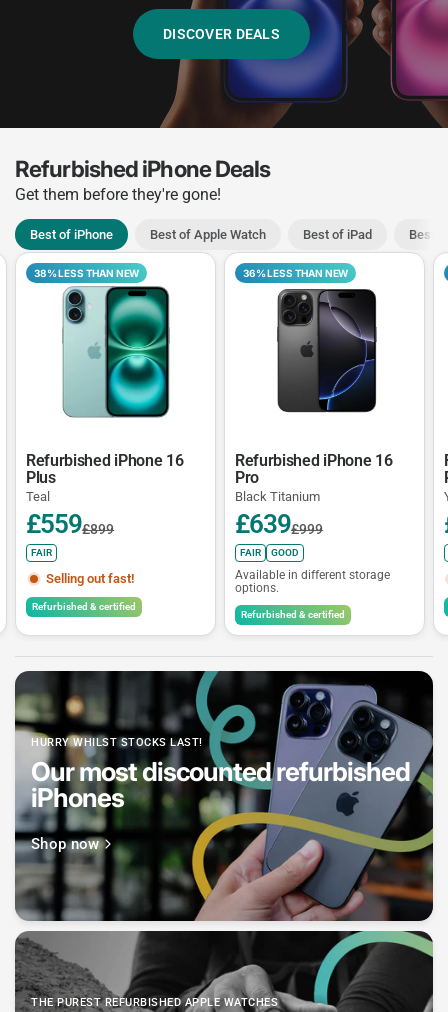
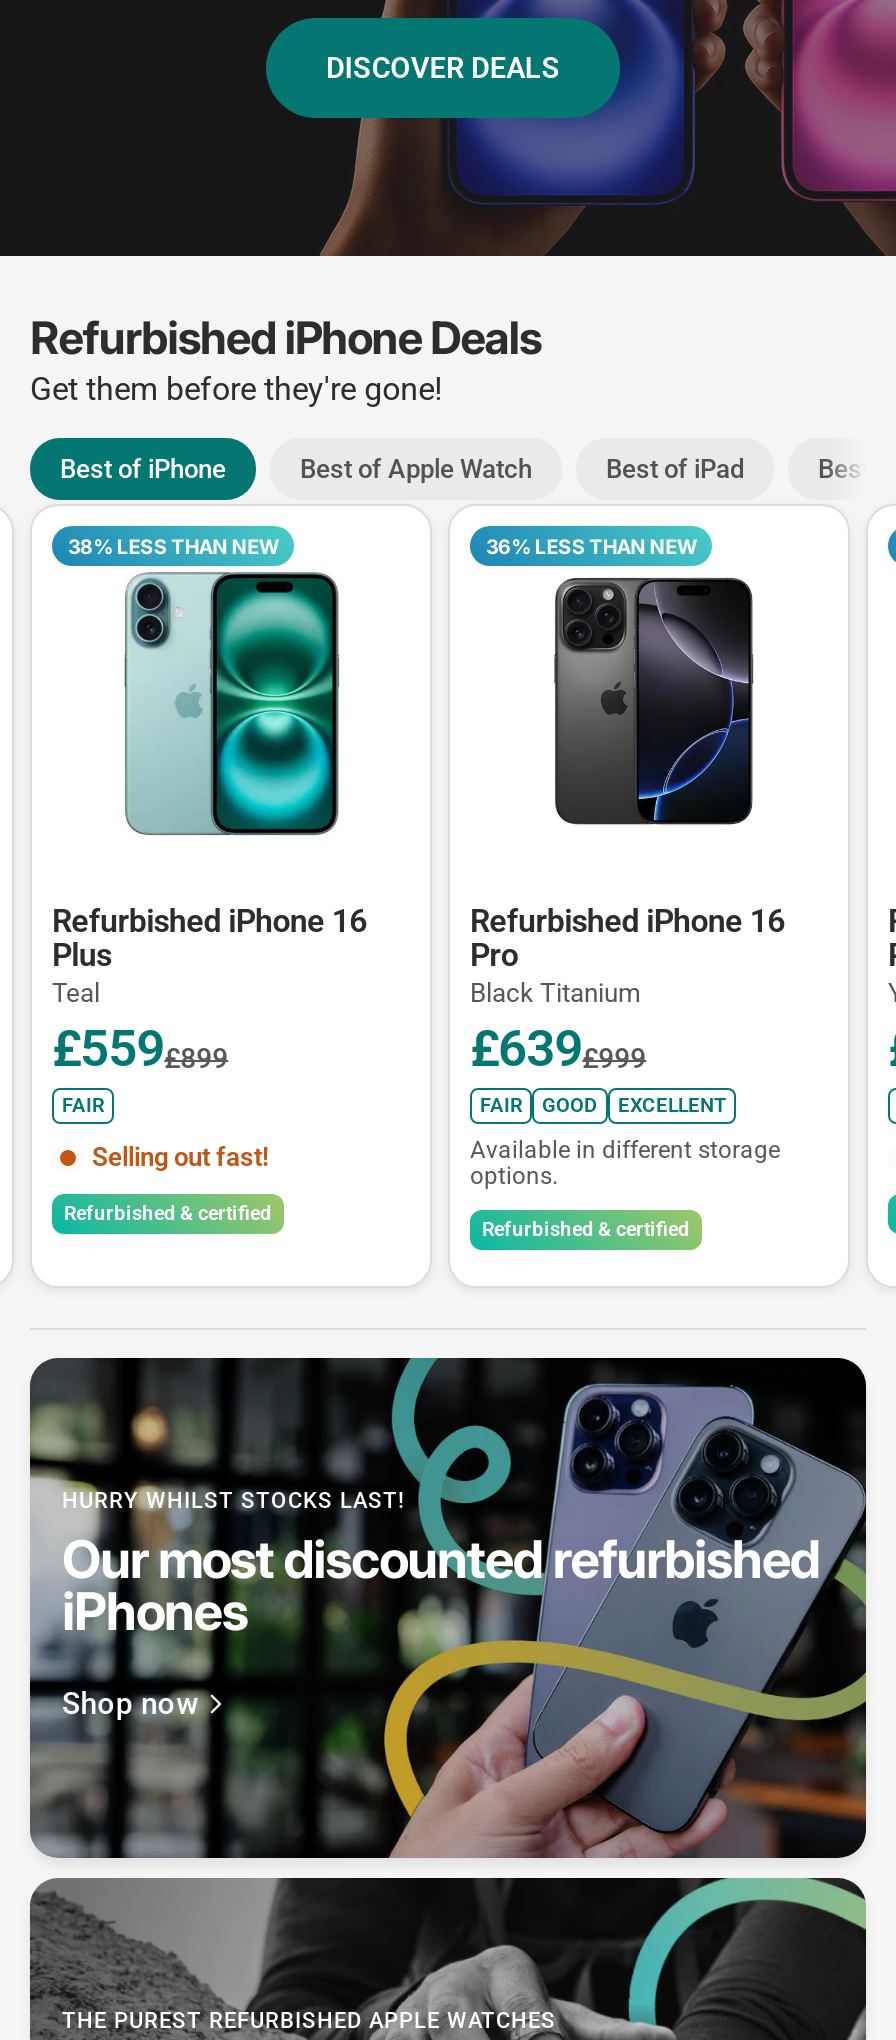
+ EXCELLENT
